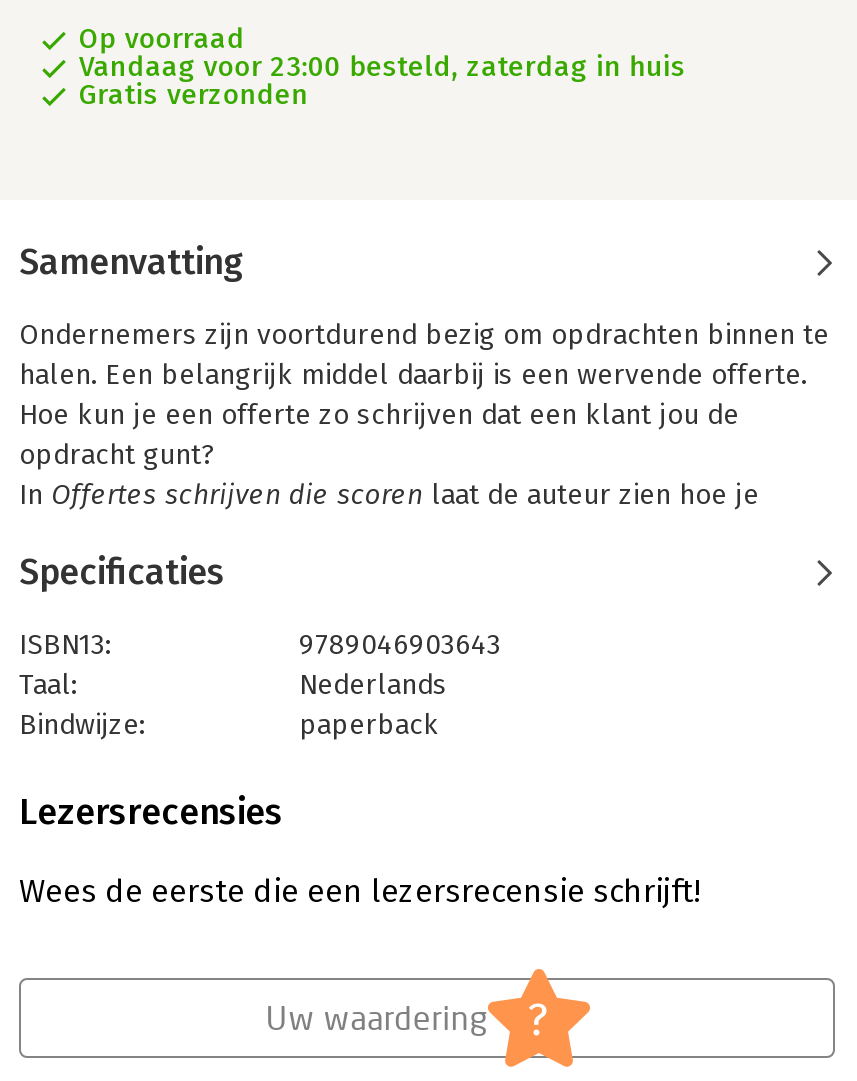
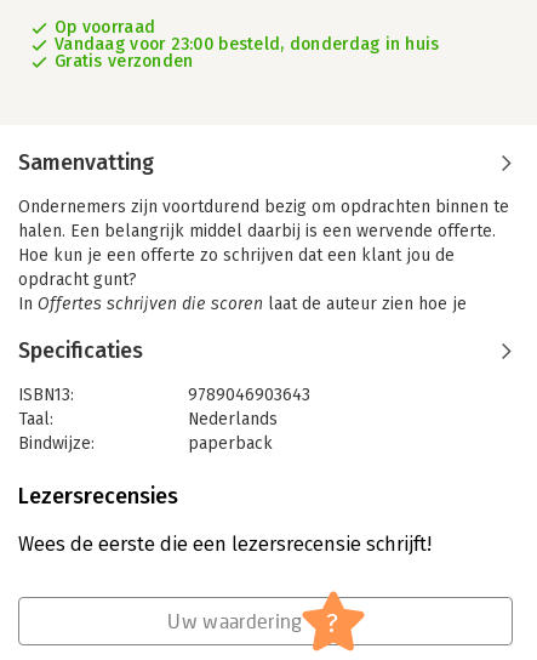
- Vandaag voor 23:00 besteld, zaterdag in huis
+ Vandaag voor 23:00 besteld, donderdag in huis
